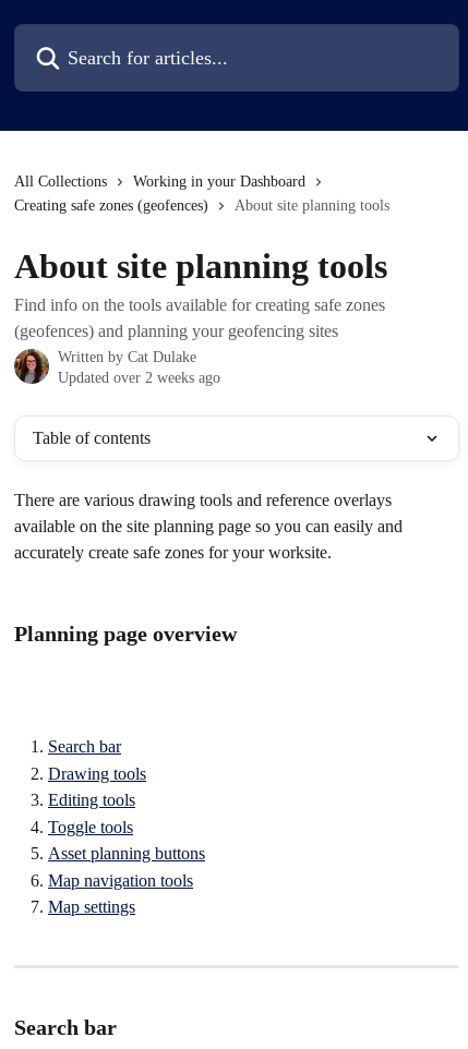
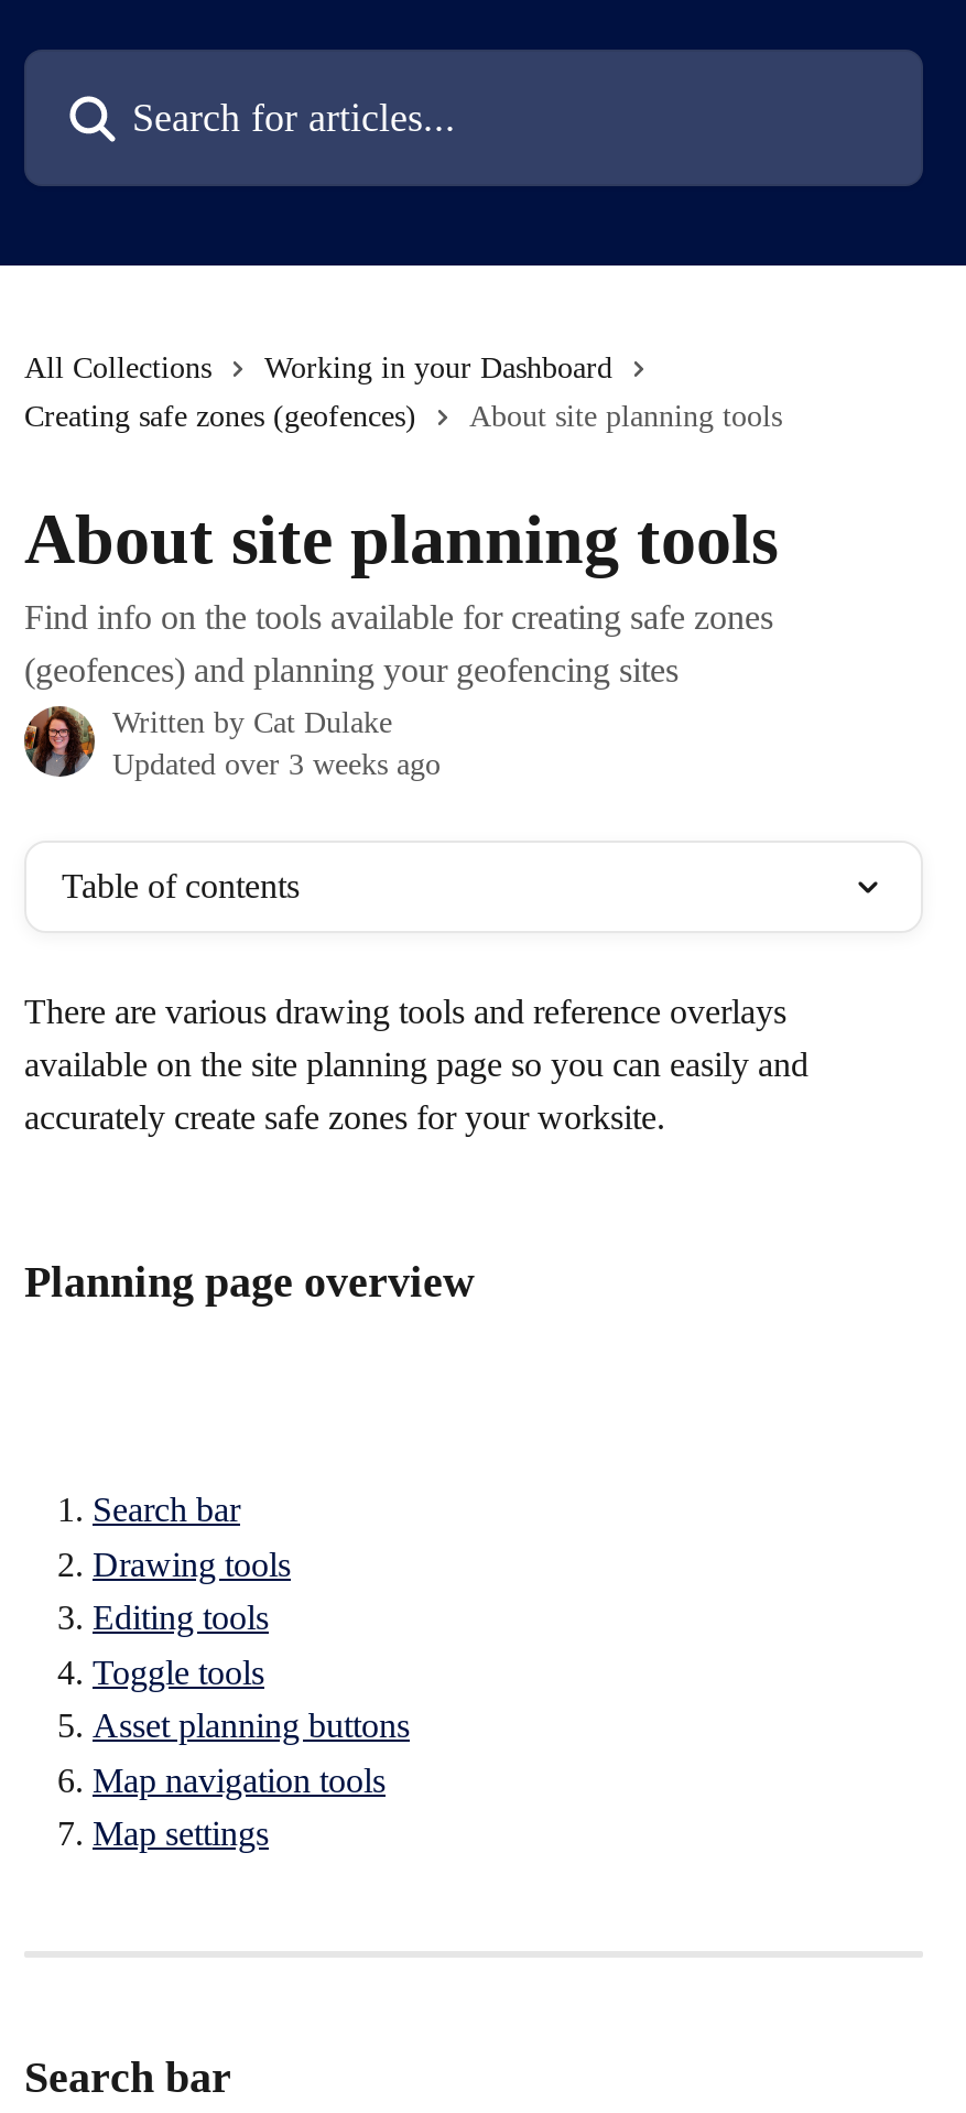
- Updated over 2 weeks ago
+ Updated over 3 weeks ago
